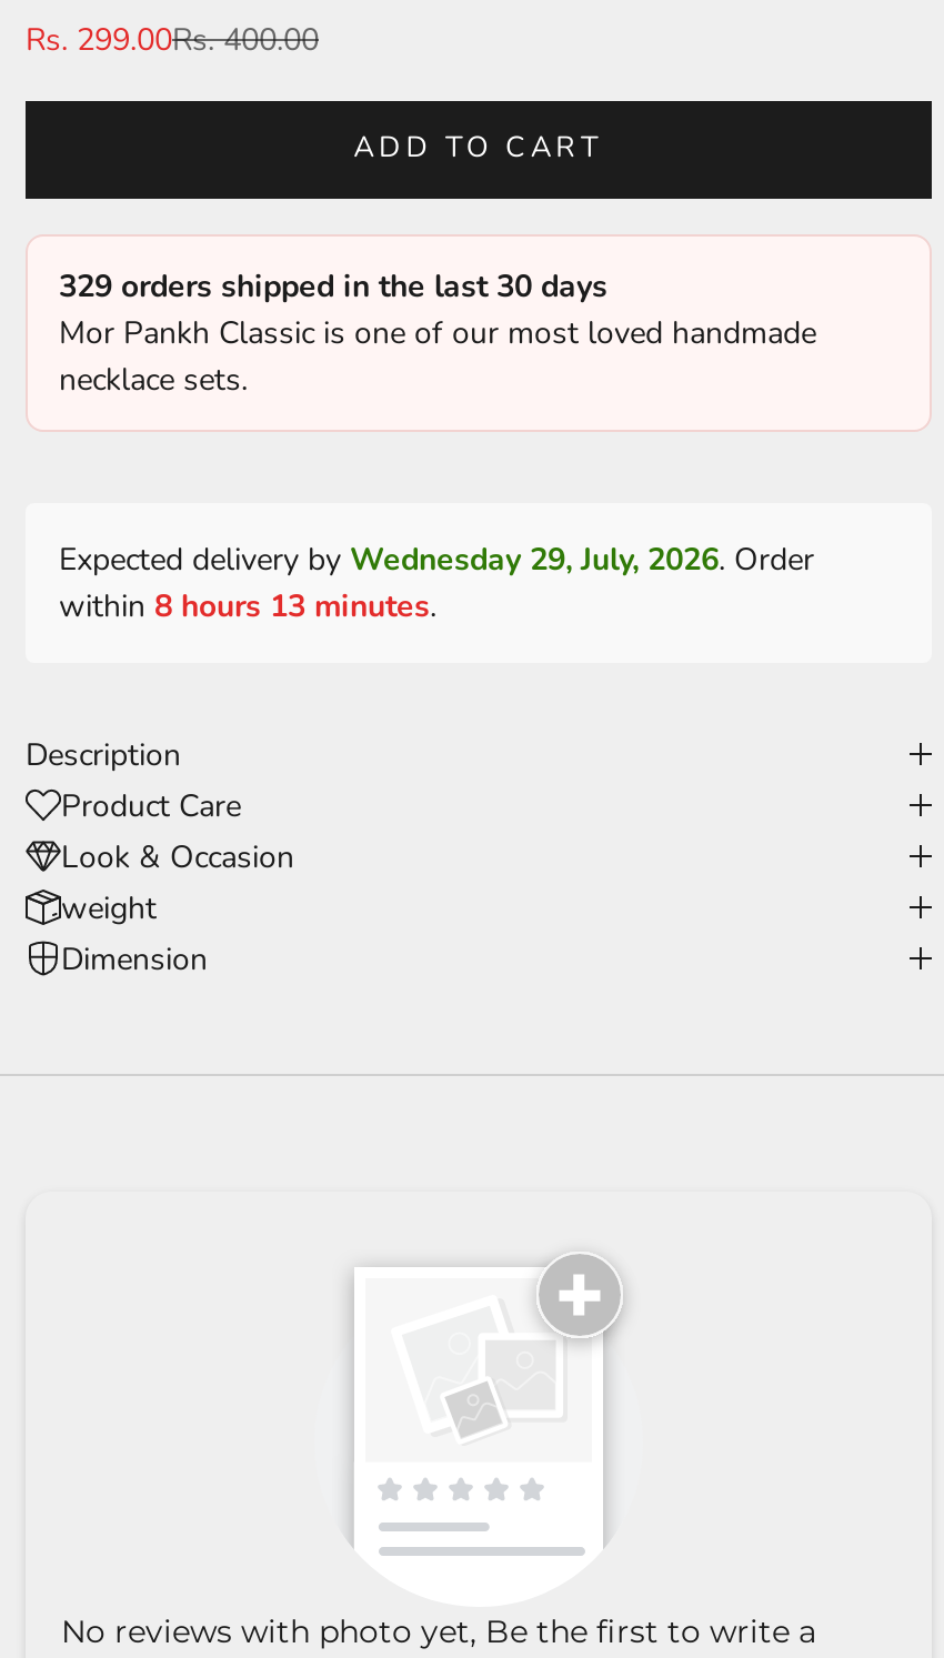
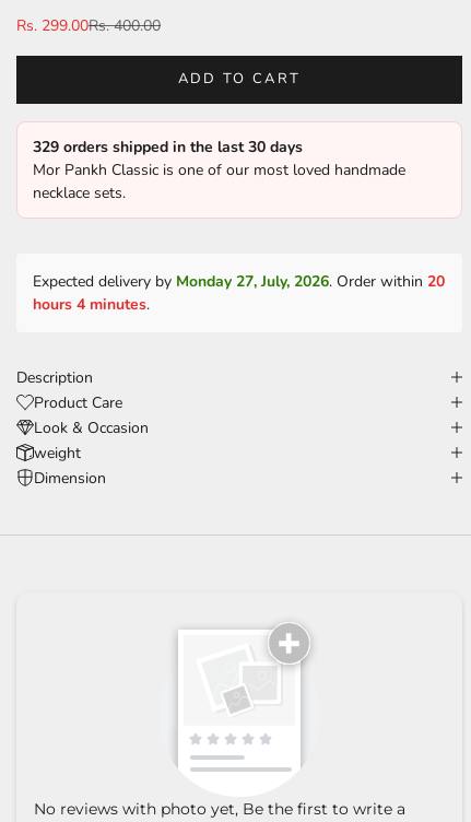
- Expected delivery by Wednesday 29, July, 2026. Order
- within 8 hours 13 minutes.
+ Expected delivery by Monday 27, July, 2026. Order within 20
+ hours 4 minutes.
